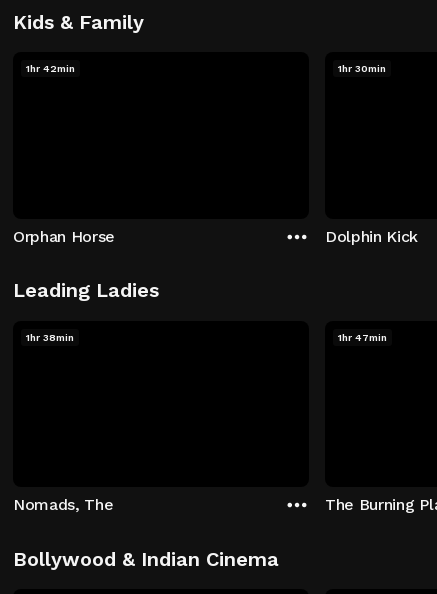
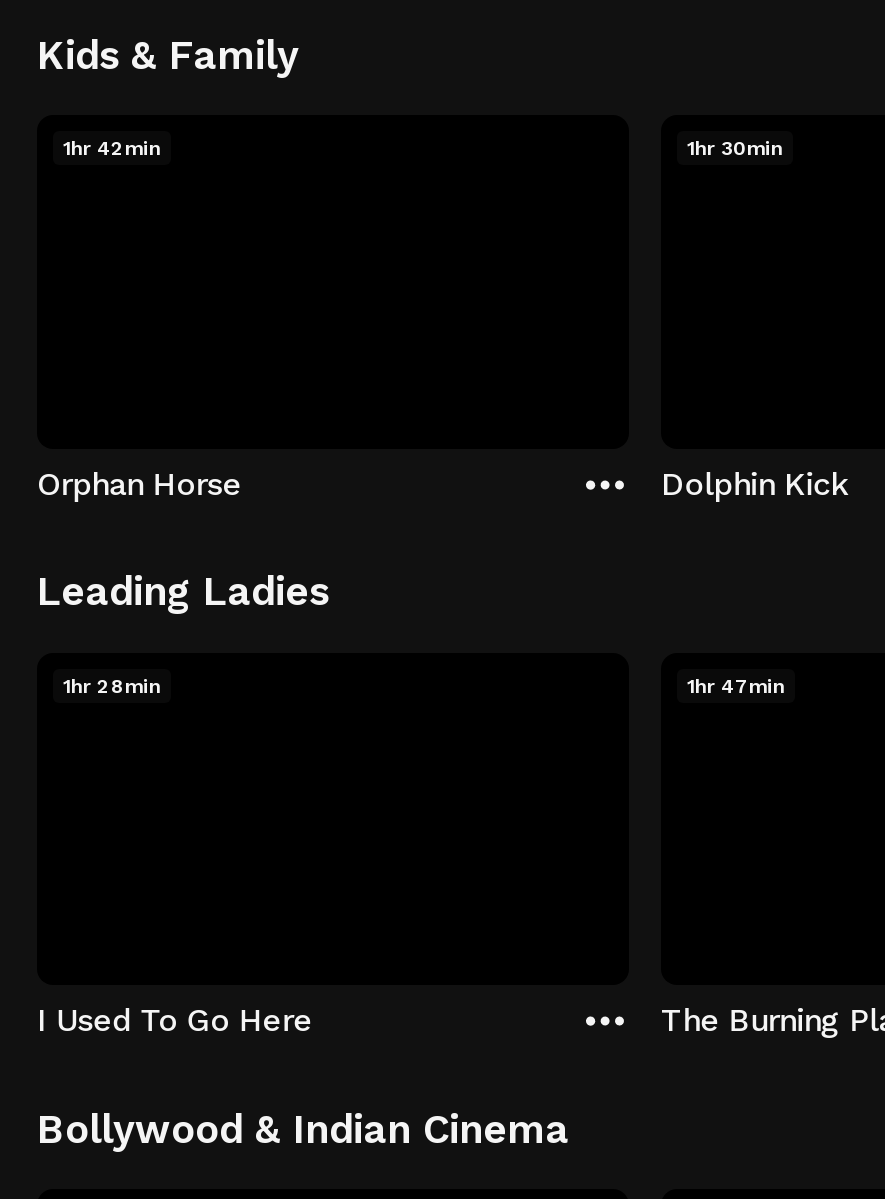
- 1hr 38min
+ 1hr 28min

- Nomads, The
+ I Used To Go Here
